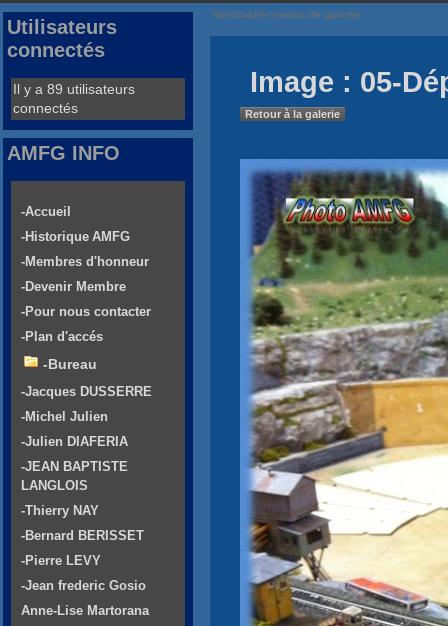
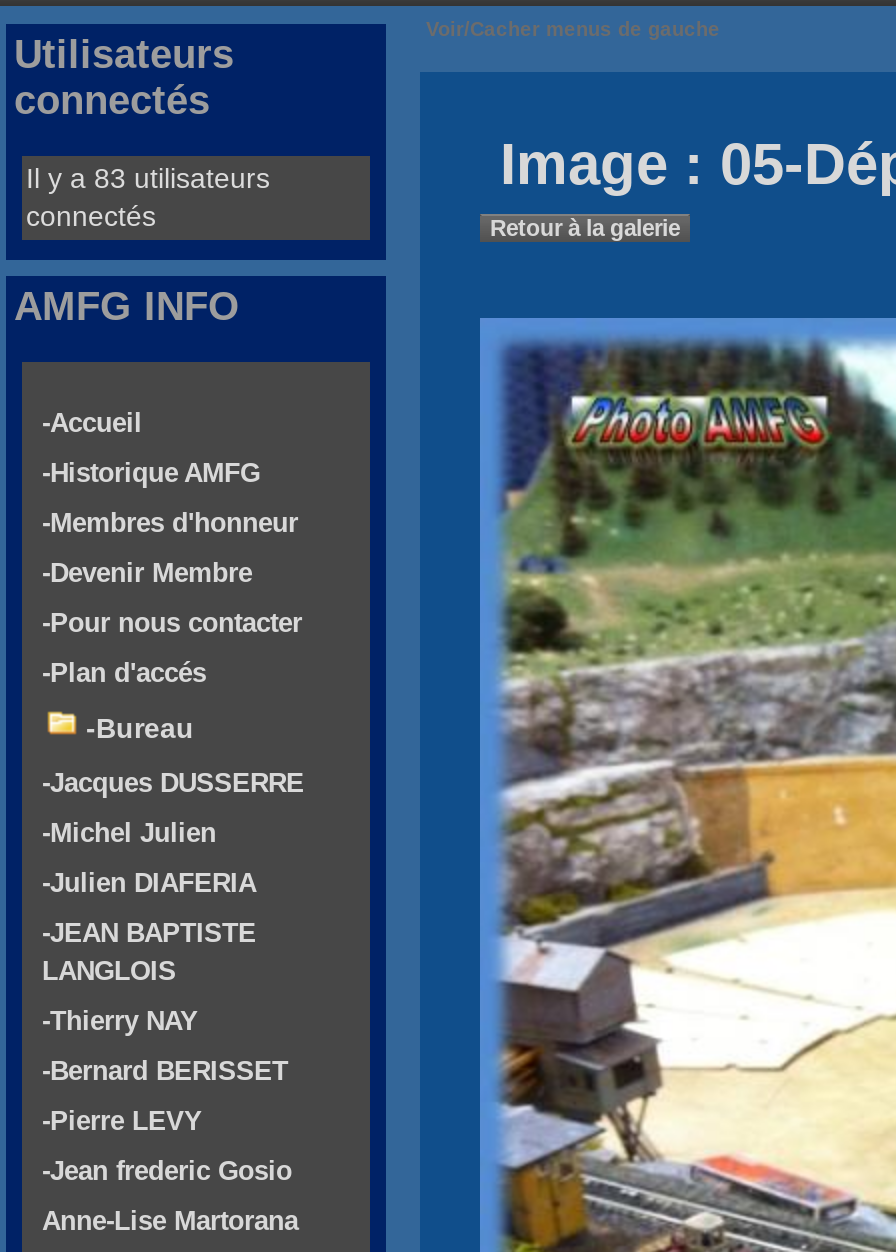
- Il y a 89 utilisateurs
+ Il y a 83 utilisateurs
